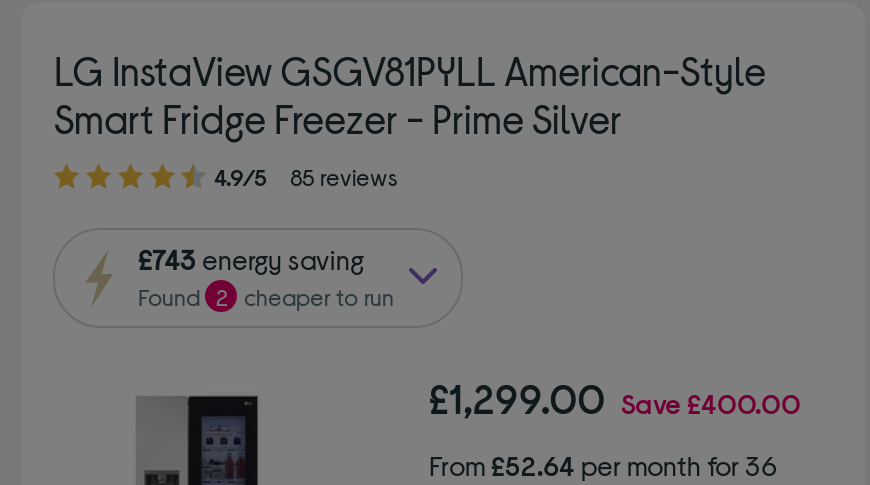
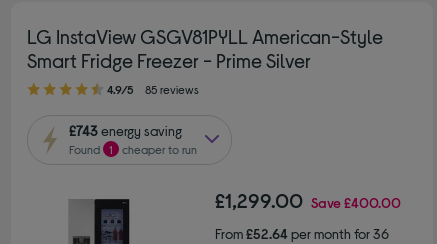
- Found 2 cheaper to run
+ Found 1 cheaper to run
